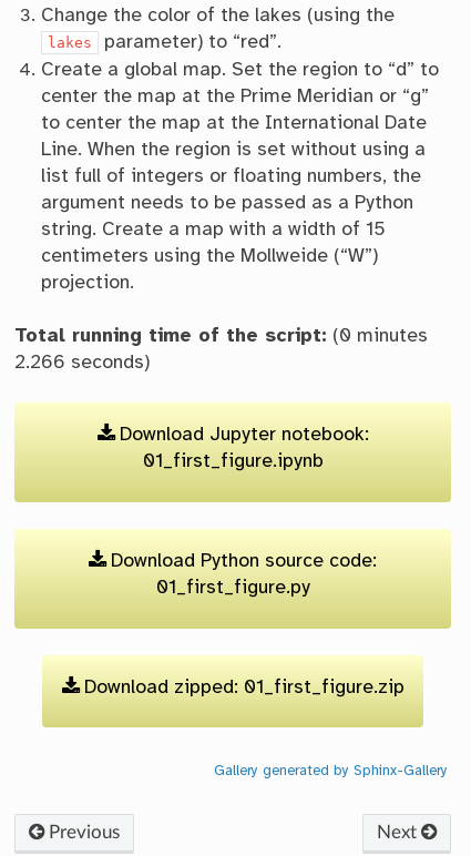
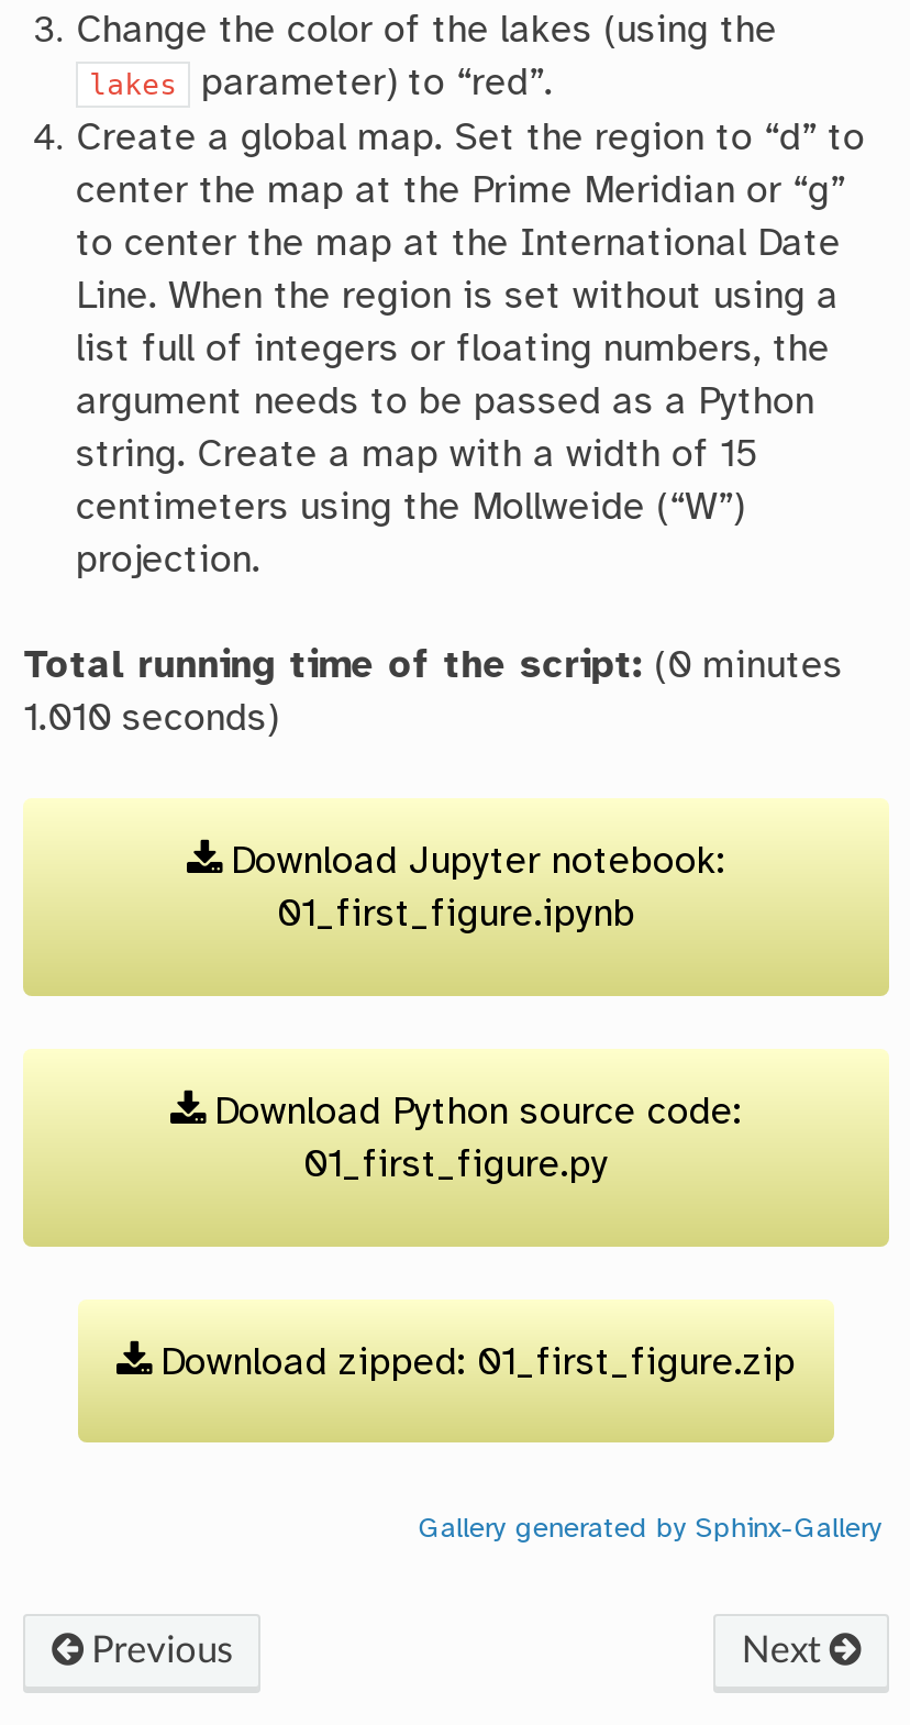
- 2.266 seconds)
+ 1.010 seconds)
